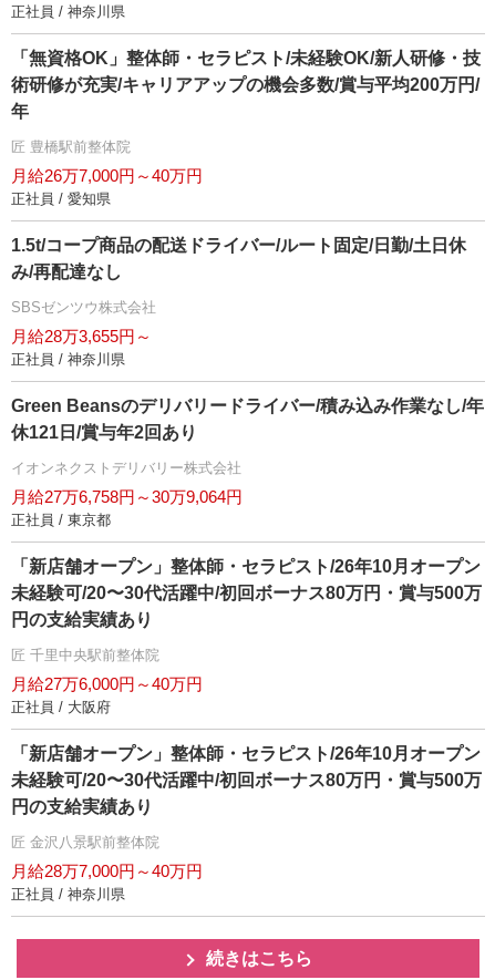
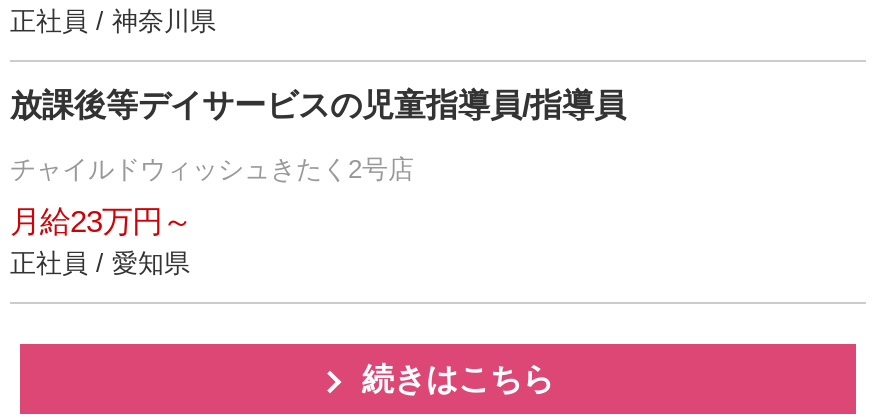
- 「無資格OK」整体師・セラピスト/未経験OK/新人研修・技
- 術研修が充実/キャリアアップの機会多数/賞与平均200万円/
- 年
+ 放課後等デイサービスの児童指導員/指導員

- 匠 豊橋駅前整体院
+ チャイルドウィッシュきたく2号店

- 月給26万7,000円～40万円
+ 月給23万円～

- 1.5t/コープ商品の配送ドライバー/ルート固定/日勤/土日休
- み/再配達なし
- SBSゼンツウ株式会社
- 月給28万3,655円～
- 正社員 / 神奈川県
- Green Beansのデリバリードライバー/積み込み作業なし/年
- 休121日/賞与年2回あり
- イオンネクストデリバリー株式会社
- 月給27万6,758円～30万9,064円
- 正社員 / 東京都
- 「新店舗オープン」整体師・セラピスト/26年10月オープン
- 未経験可/20〜30代活躍中/初回ボーナス80万円・賞与500万
- 円の支給実績あり
- 匠 千里中央駅前整体院
- 月給27万6,000円～40万円
- 正社員 / 大阪府
- 「新店舗オープン」整体師・セラピスト/26年10月オープン
- 未経験可/20〜30代活躍中/初回ボーナス80万円・賞与500万
- 円の支給実績あり
- 匠 金沢八景駅前整体院
- 月給28万7,000円～40万円
- 正社員 / 神奈川県
